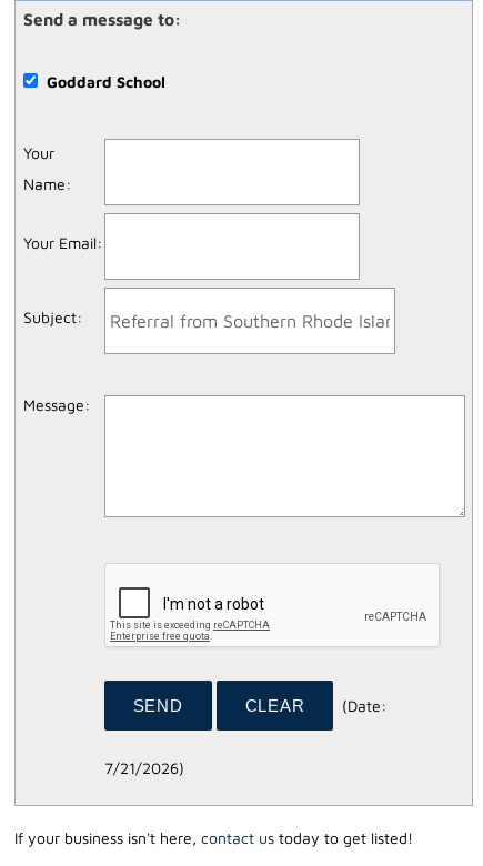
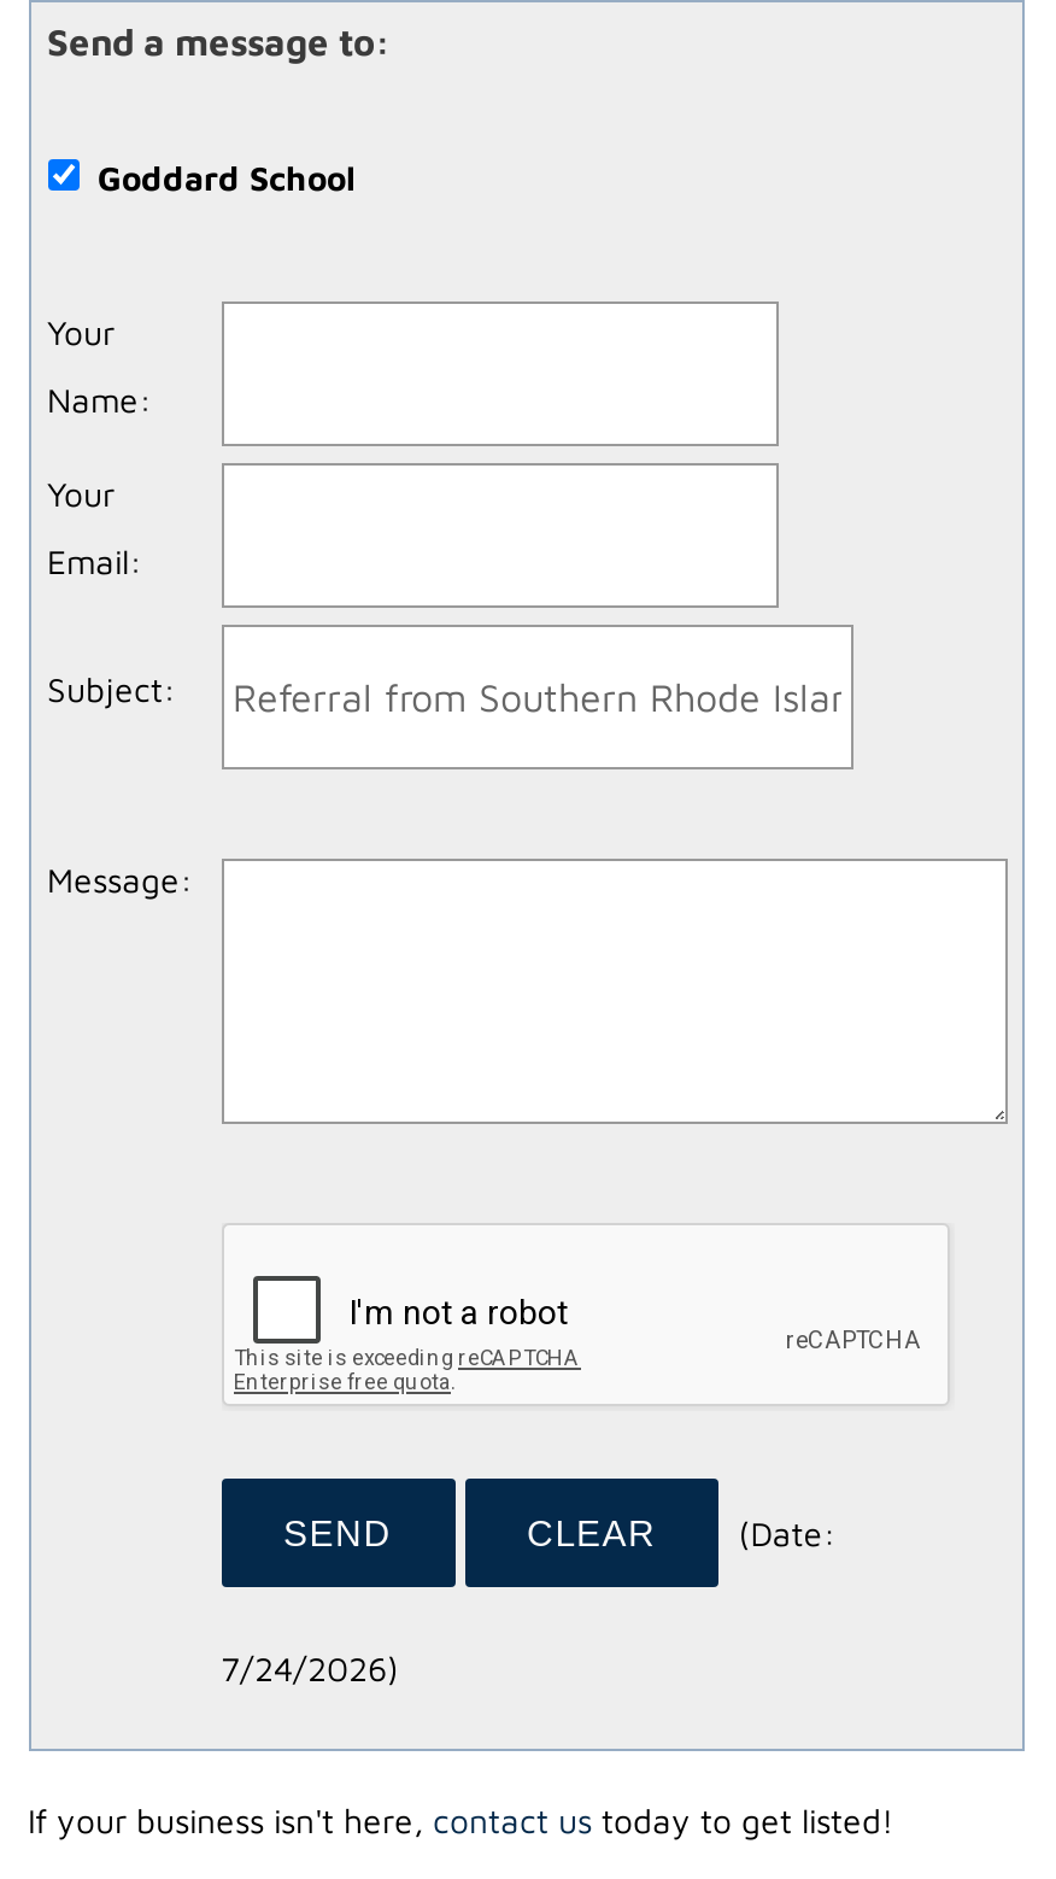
- 7/21/2026)
+ 7/24/2026)
